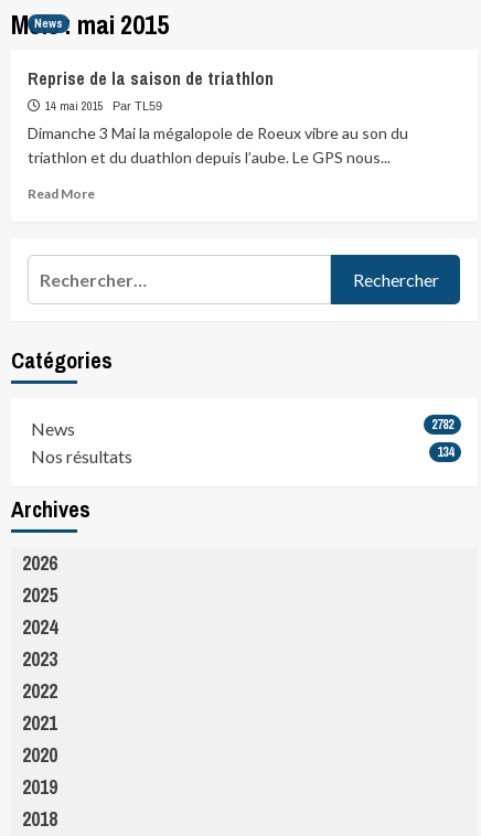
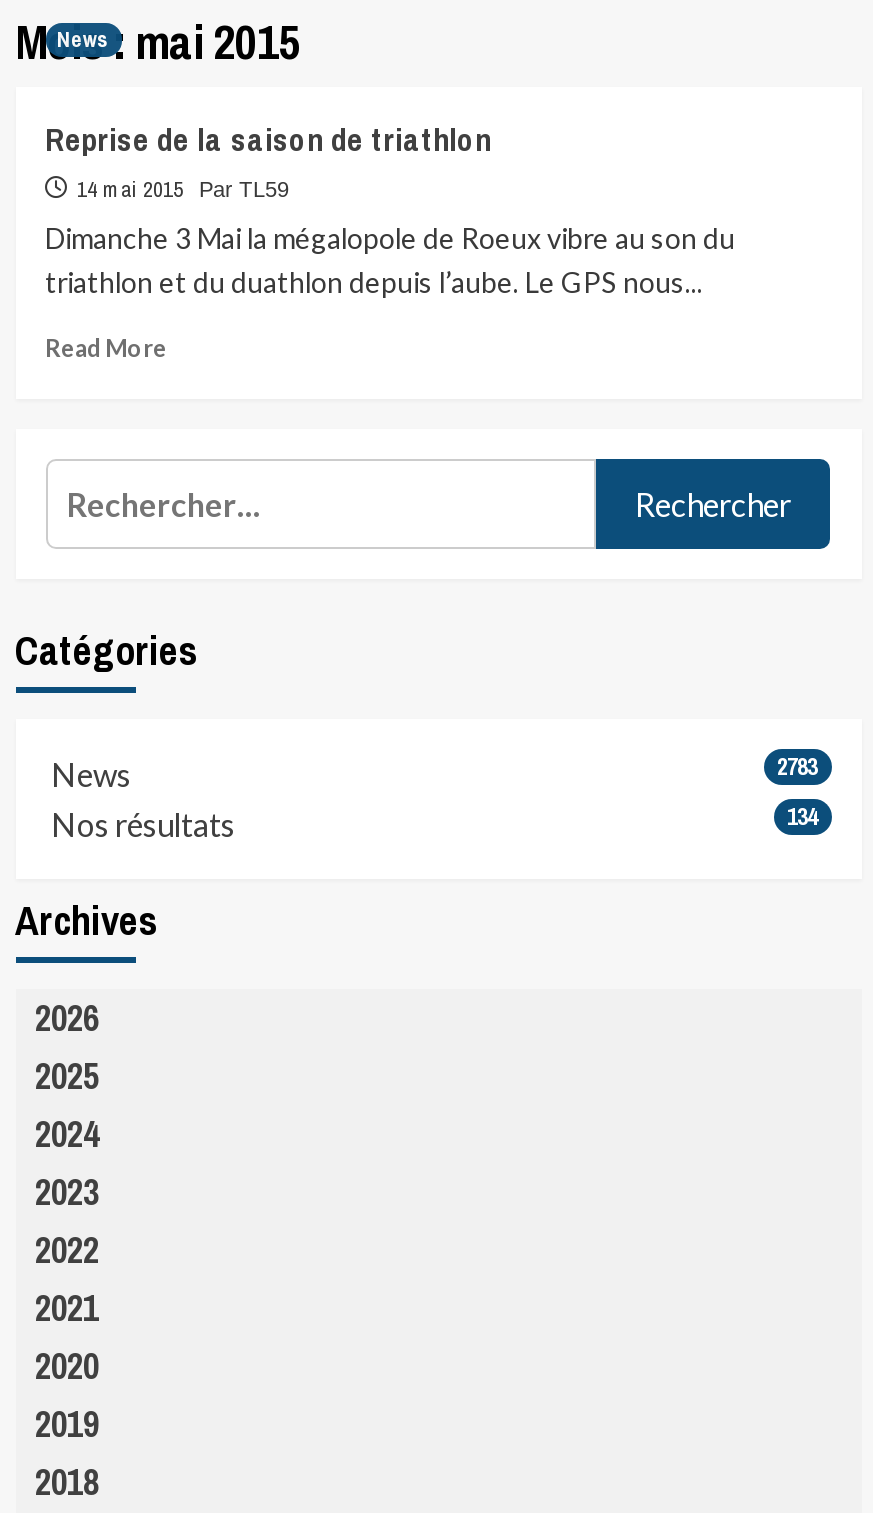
- 2782
+ 2783
